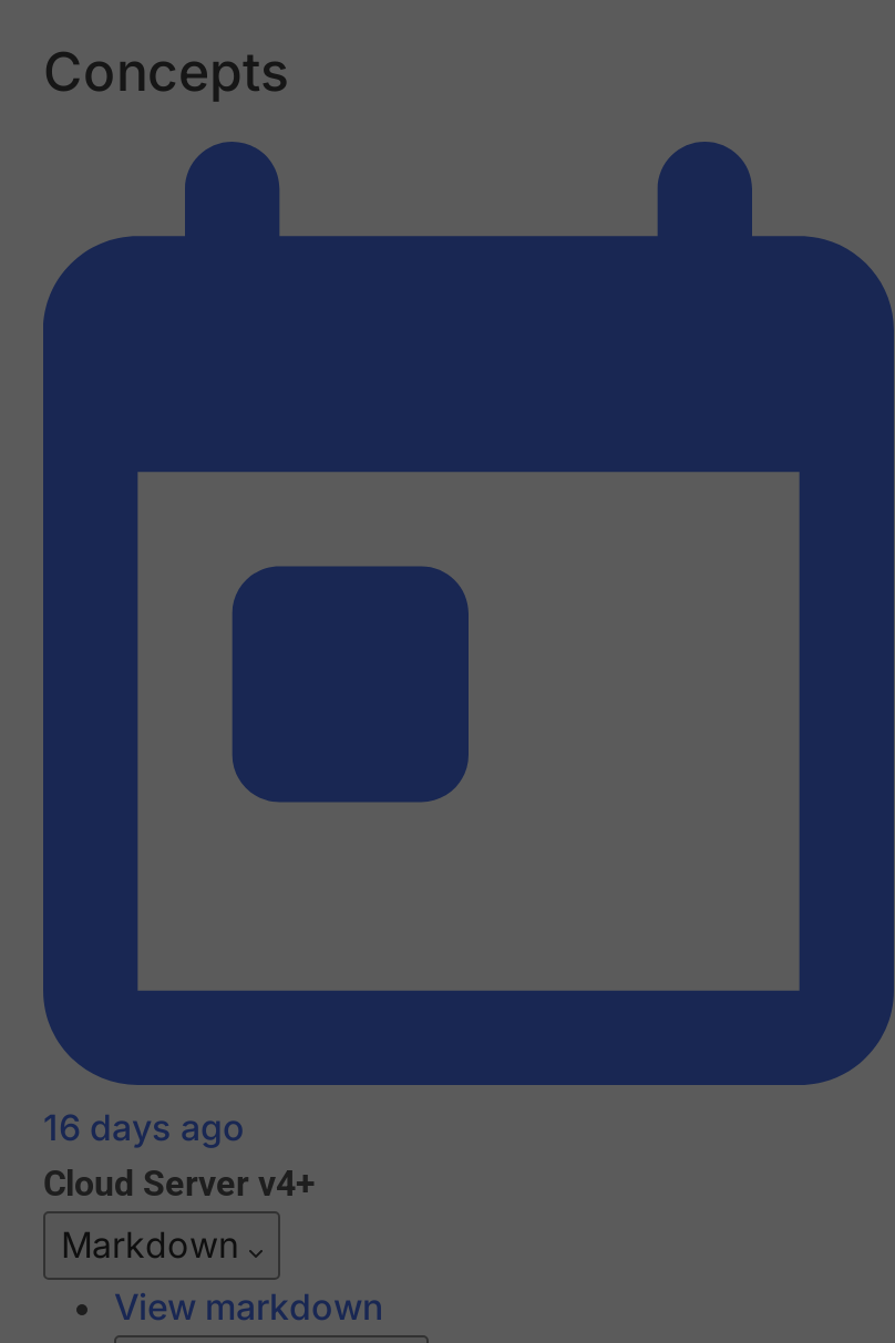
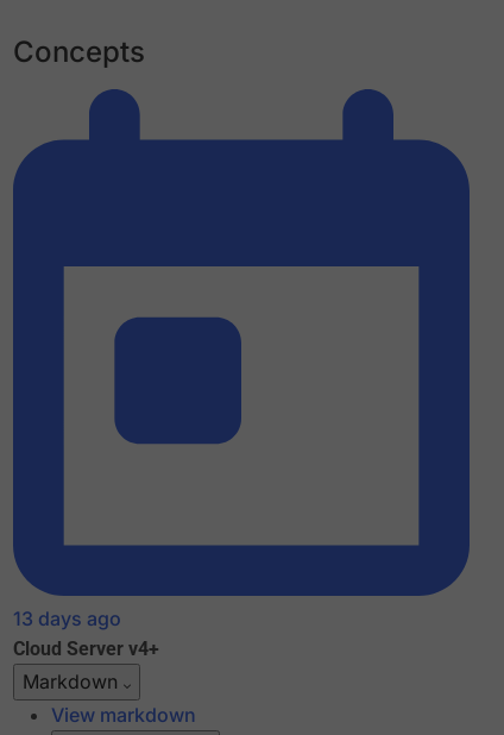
- 16 days ago
+ 13 days ago
